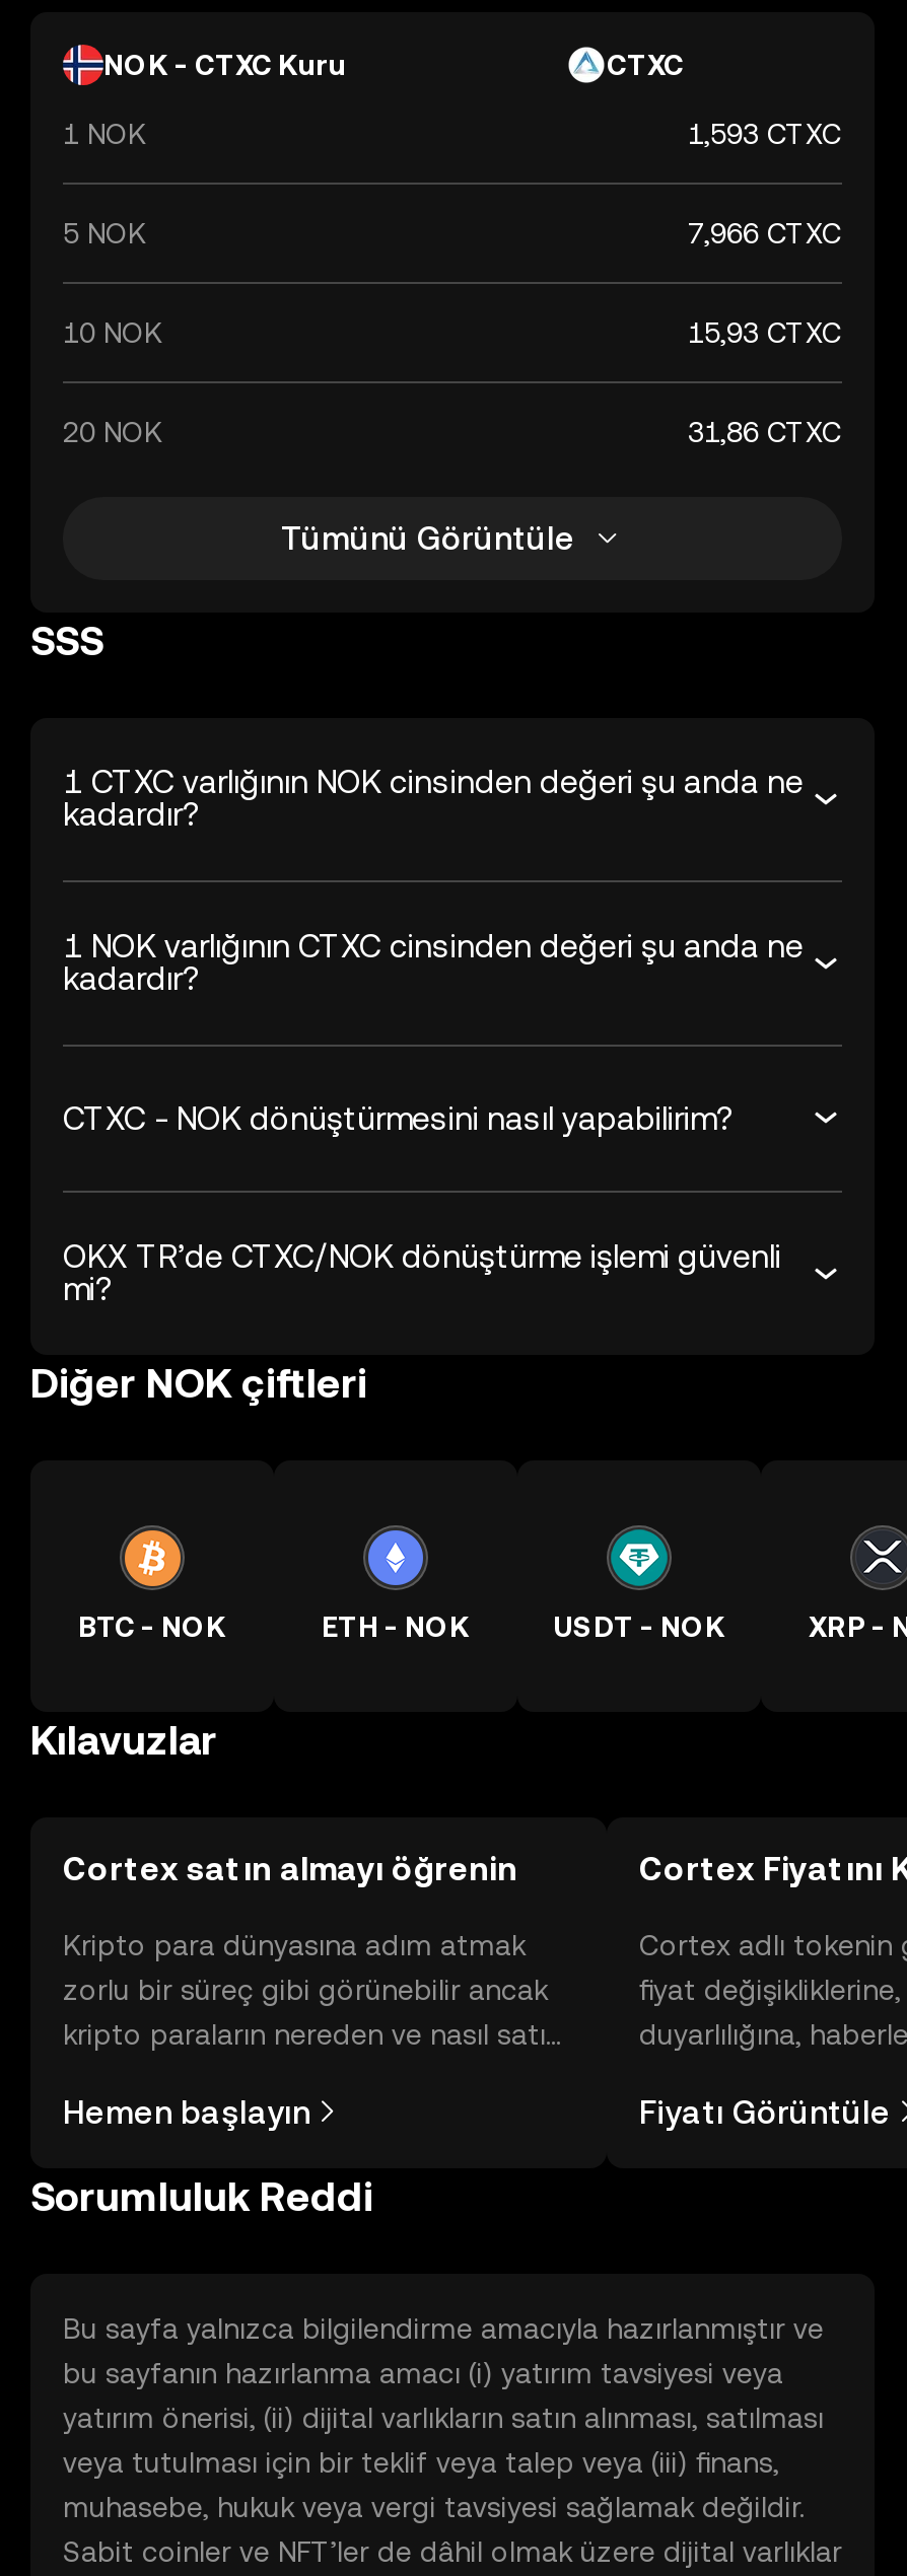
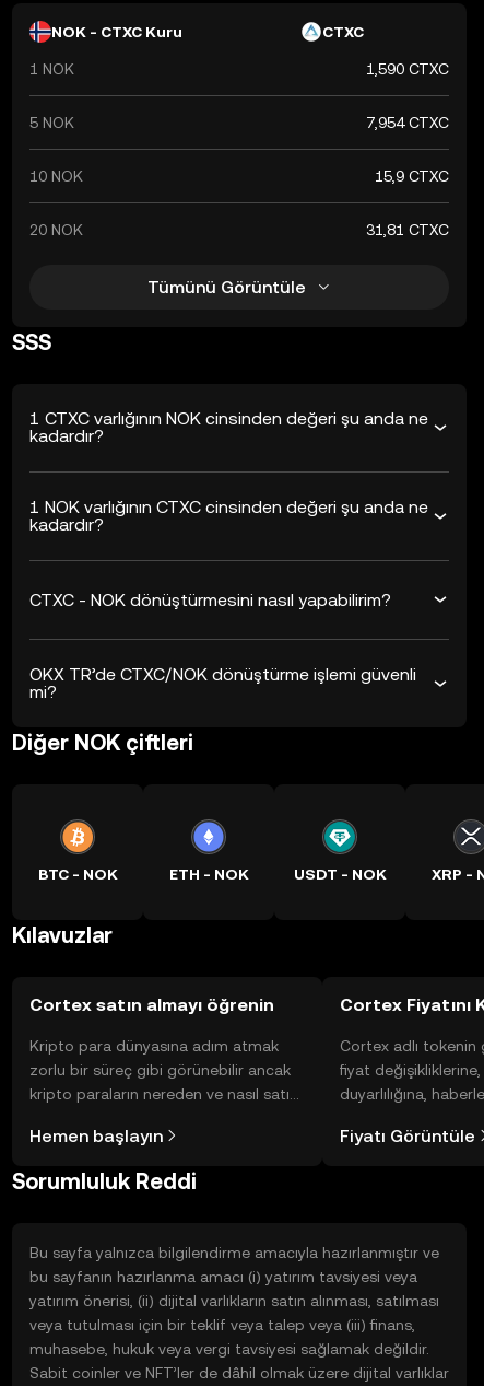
- 1,593 CTXC
+ 1,590 CTXC

- 7,966 CTXC
+ 7,954 CTXC

- 15,93 CTXC
+ 15,9 CTXC

- 31,86 CTXC
+ 31,81 CTXC
